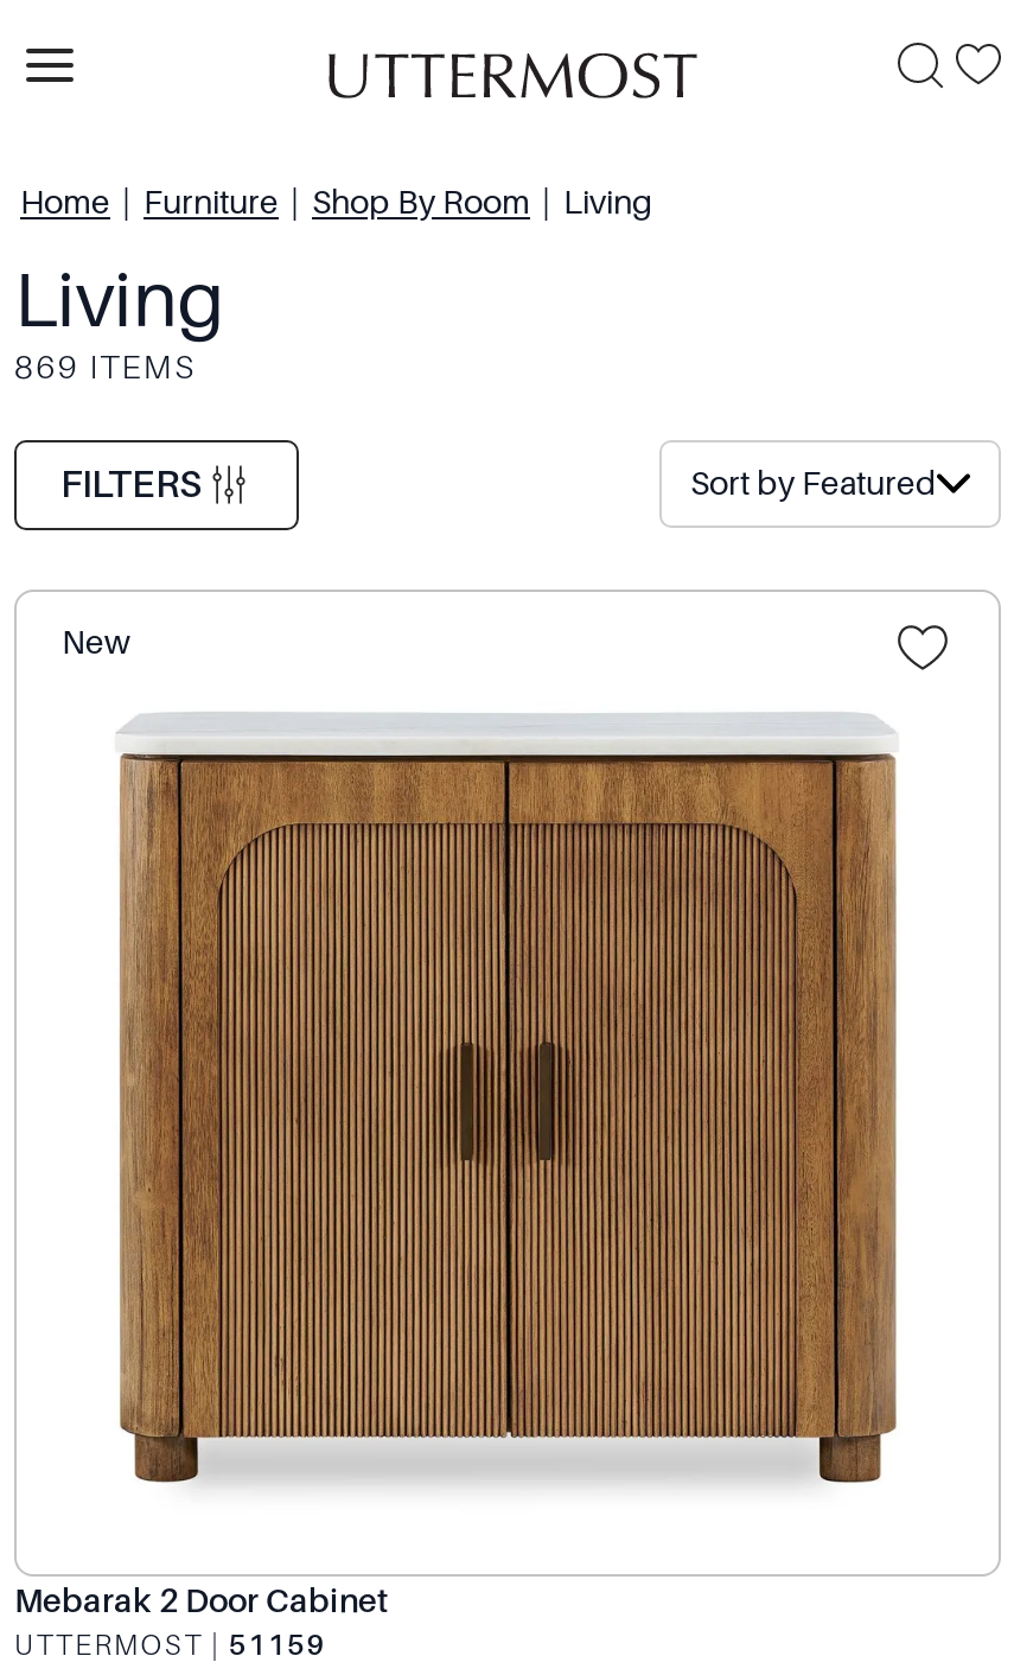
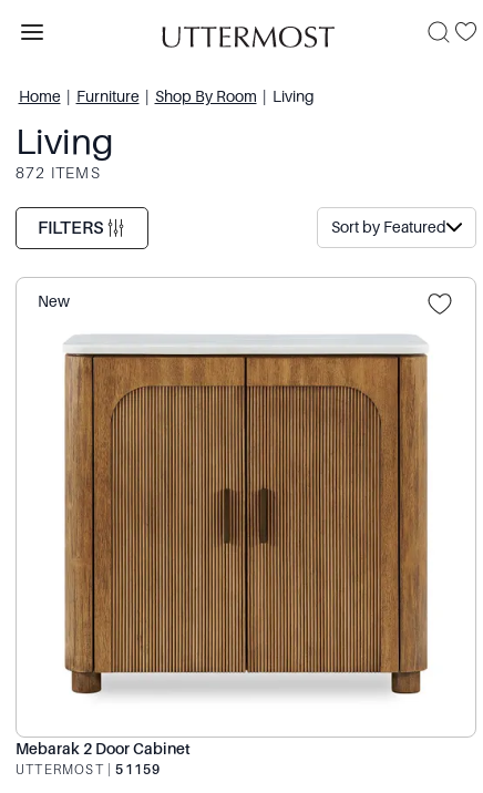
- 869 ITEMS
+ 872 ITEMS
